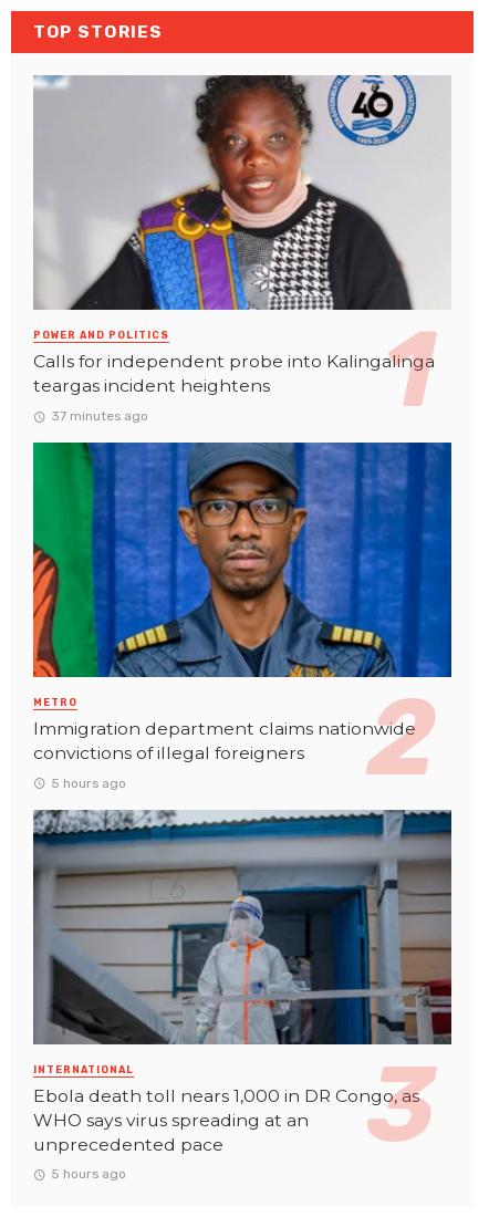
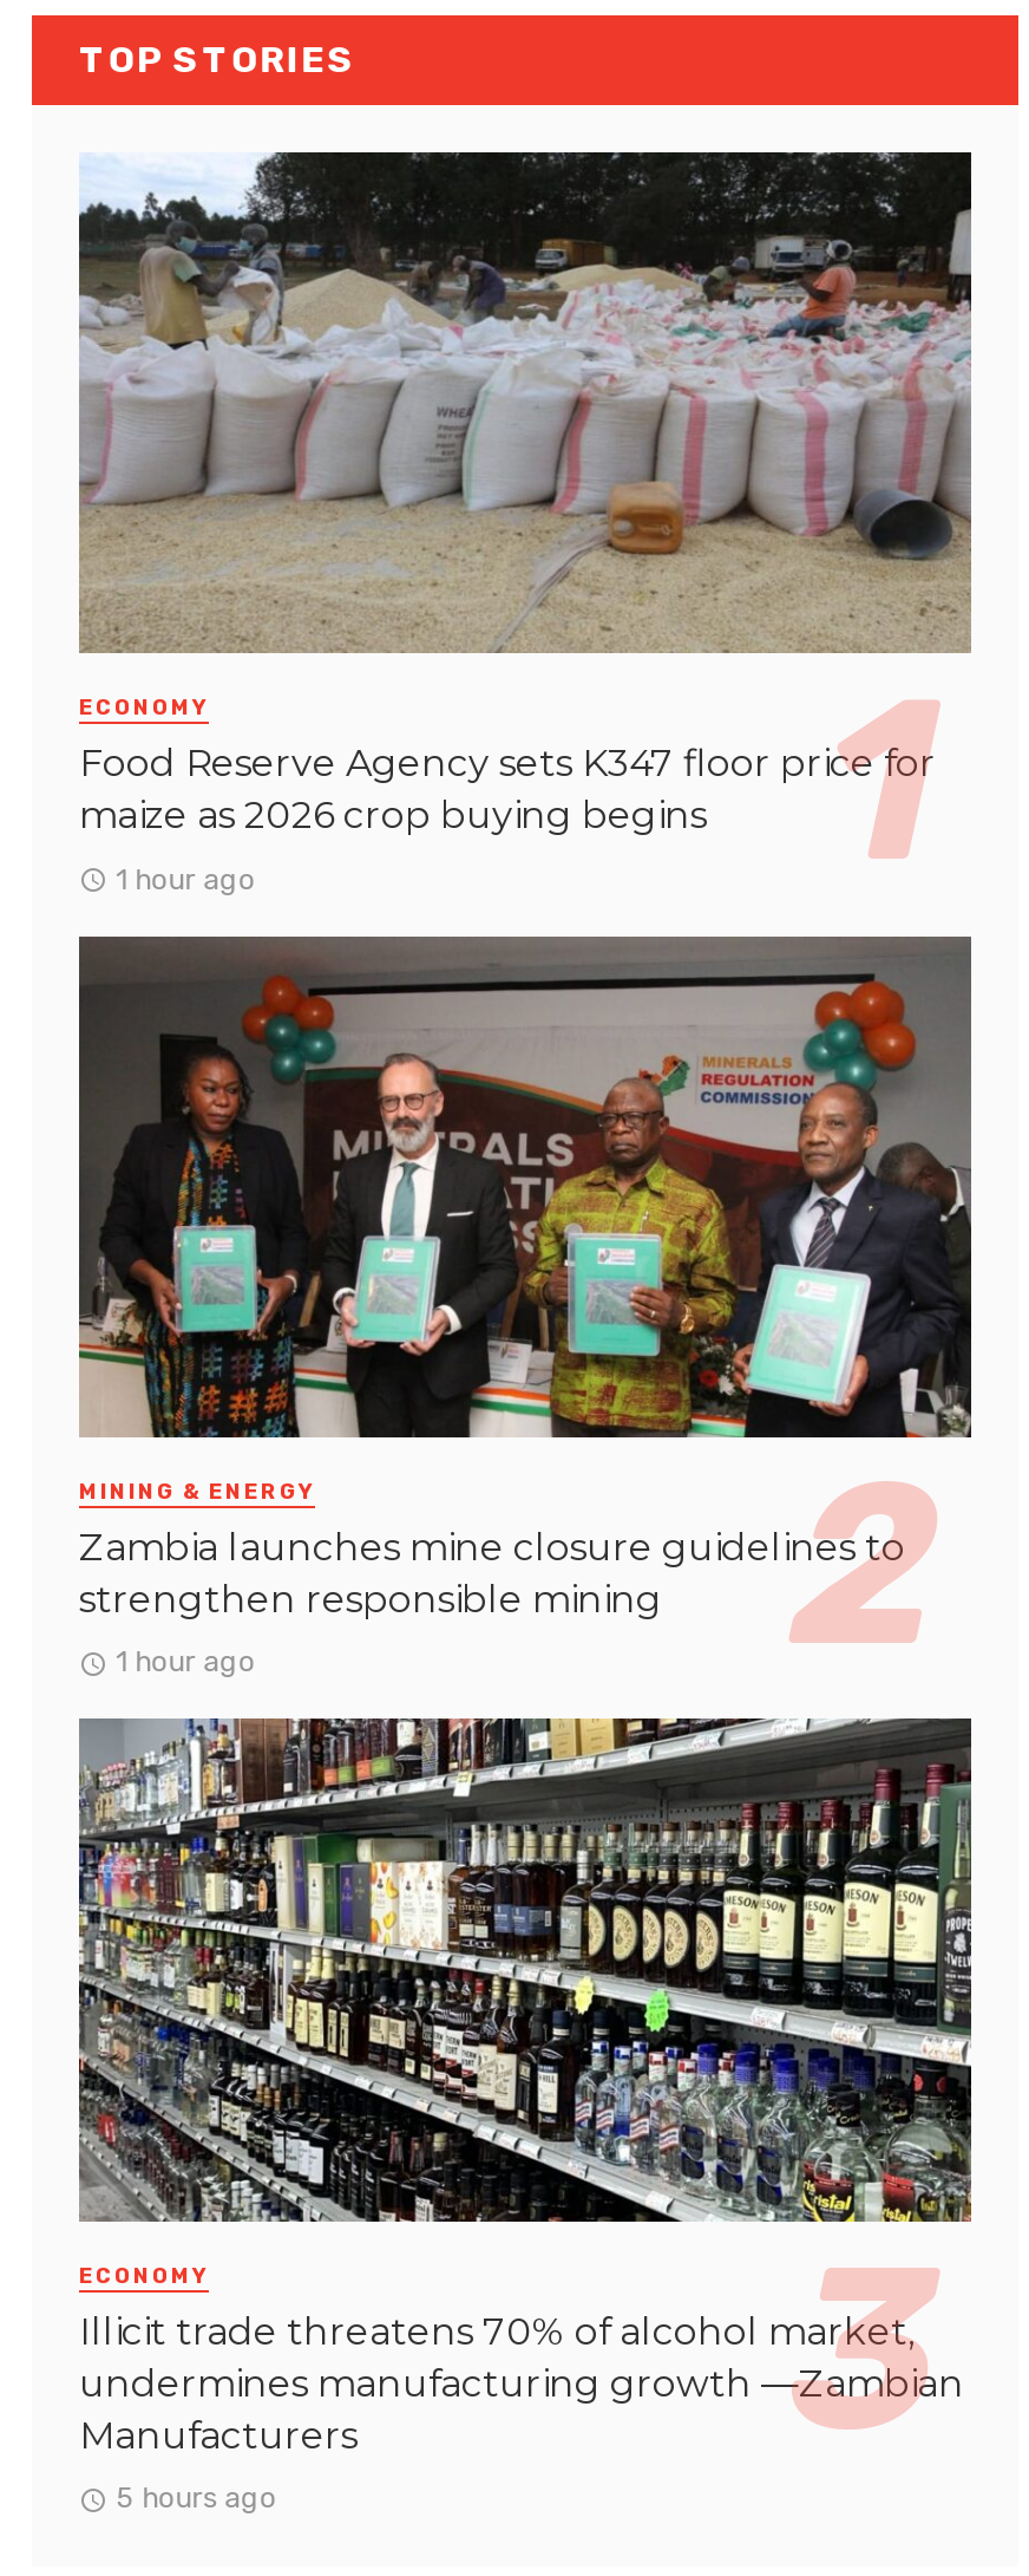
- [image]
- POWER AND POLITICS
+ [image]
+ ECONOMY

- Calls for independent probe into Kalingalinga
- teargas incident heightens
+ Food Reserve Agency sets K347 floor price for
+ maize as 2026 crop buying begins

- 37 minutes ago
+ 1 hour ago

- [image]
- METRO
+ [image]
+ MINING & ENERGY

- Immigration department claims nationwide
- convictions of illegal foreigners
+ Zambia launches mine closure guidelines to
+ strengthen responsible mining

- 5 hours ago
+ 1 hour ago

- [image]
- INTERNATIONAL
+ [image]
+ ECONOMY

- Ebola death toll nears 1,000 in DR Congo, as
- WHO says virus spreading at an
- unprecedented pace
+ Illicit trade threatens 70% of alcohol market,
+ undermines manufacturing growth —Zambian
+ Manufacturers
